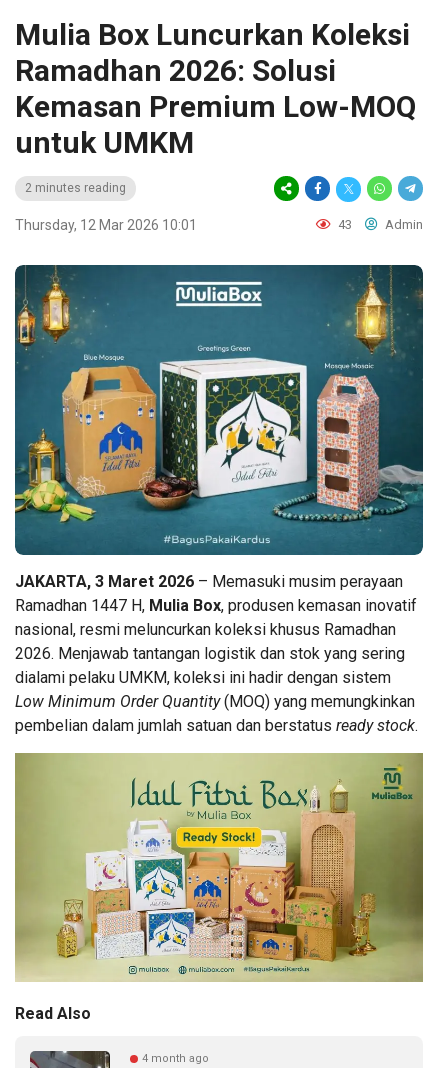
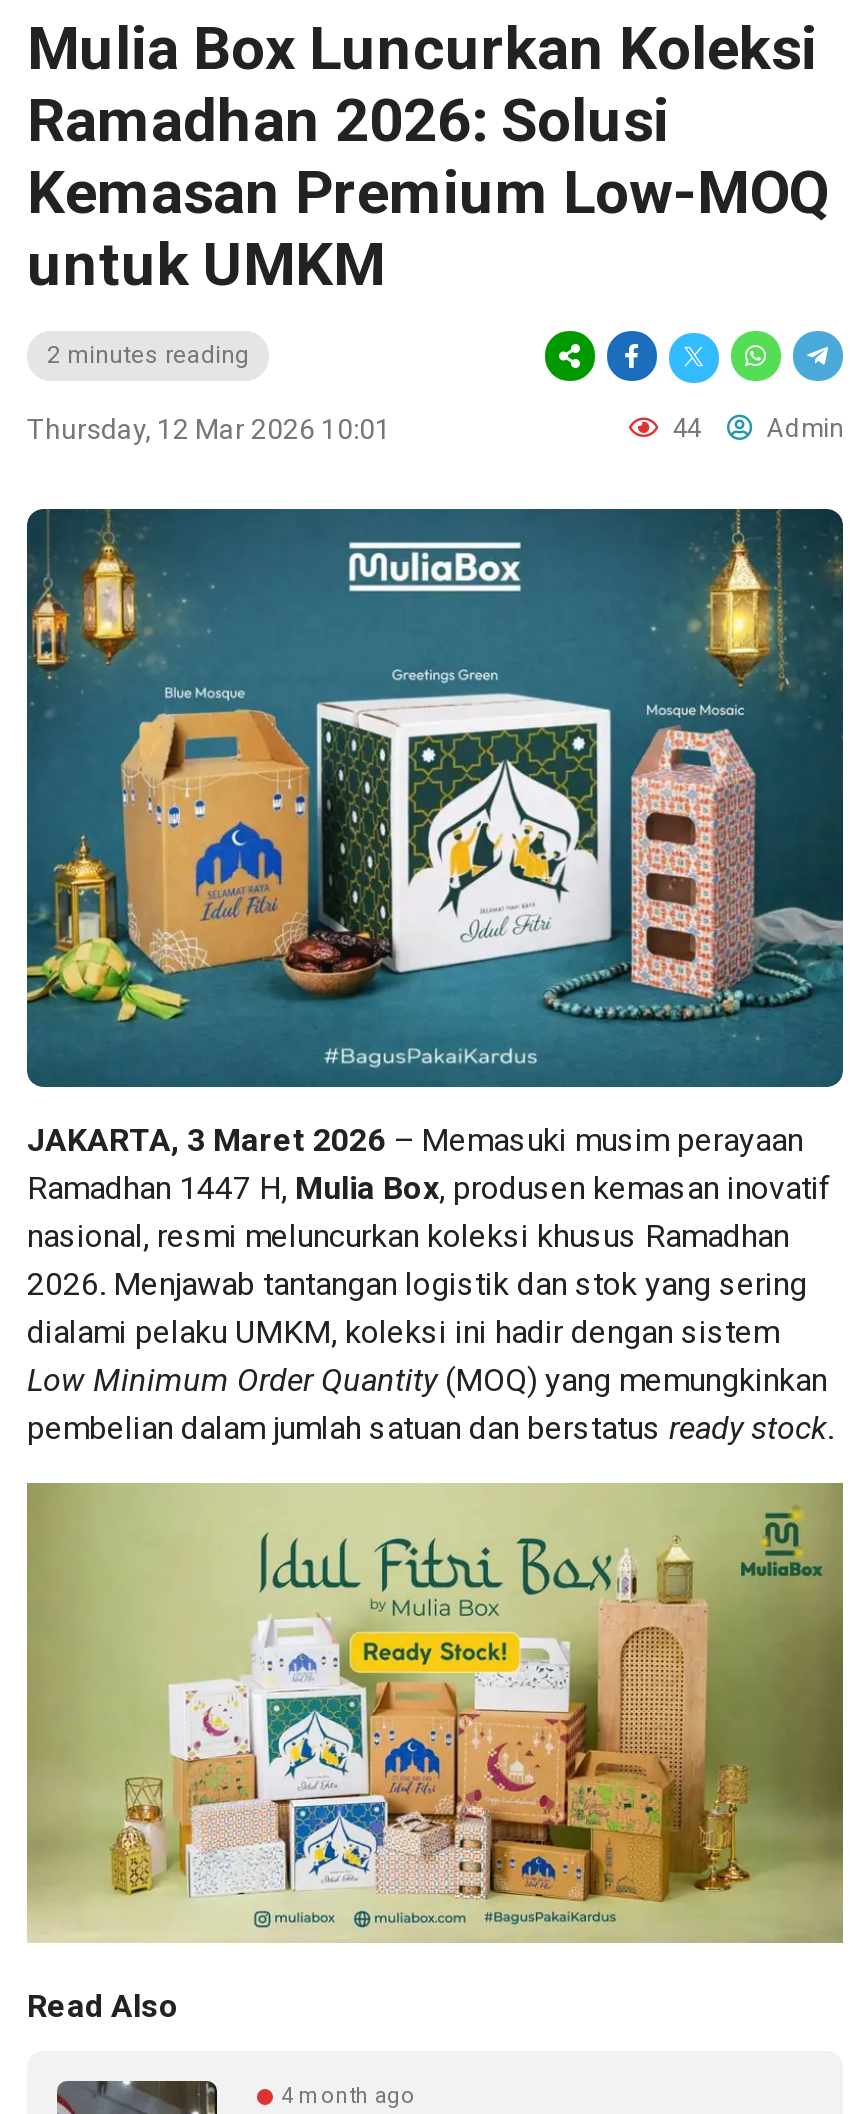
- 43 Admin
+ 44 Admin
